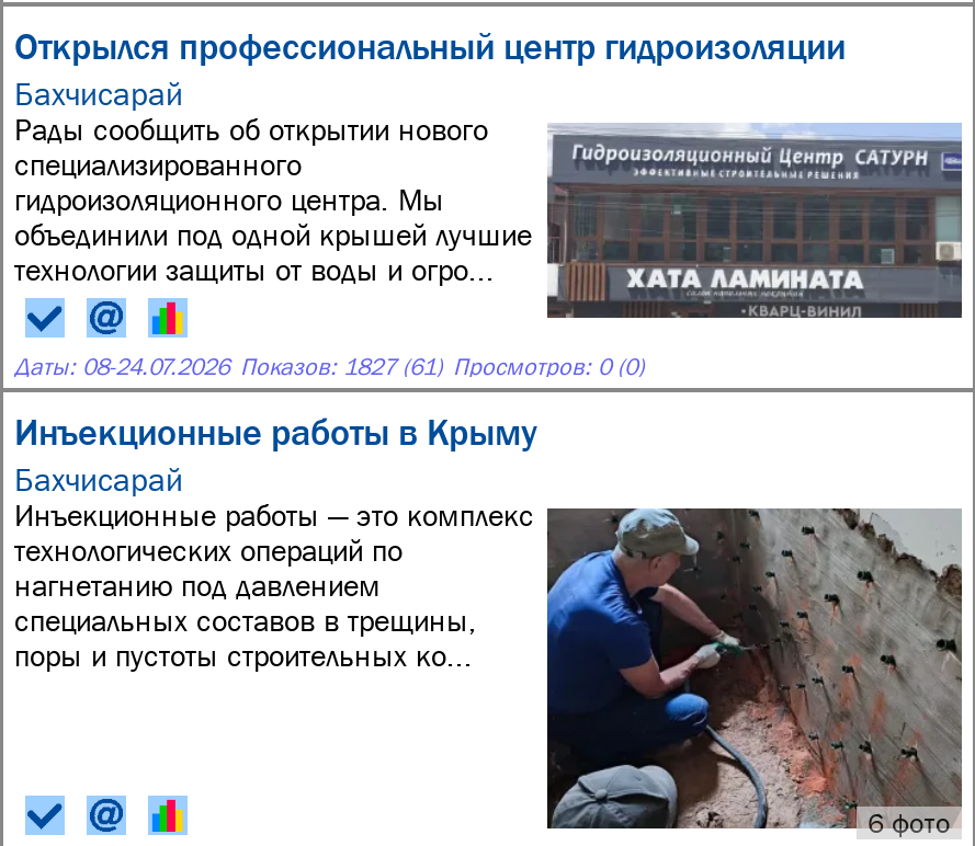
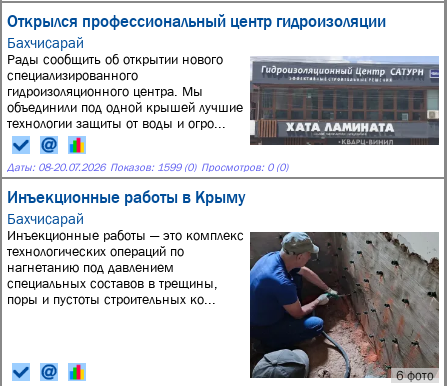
- Даты: 08-24.07.2026 Показов: 1827 (61) Просмотров: 0 (0)
+ Даты: 08-20.07.2026 Показов: 1599 (0) Просмотров: 0 (0)
